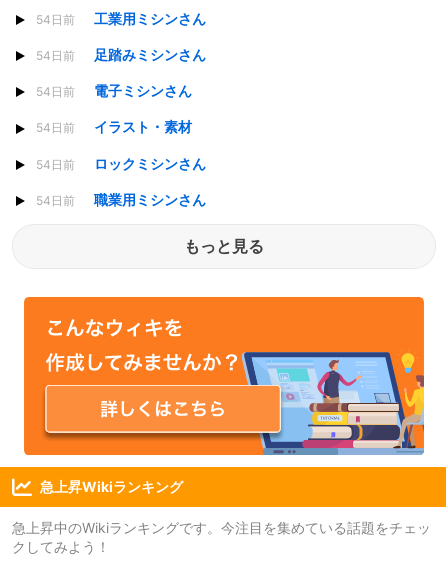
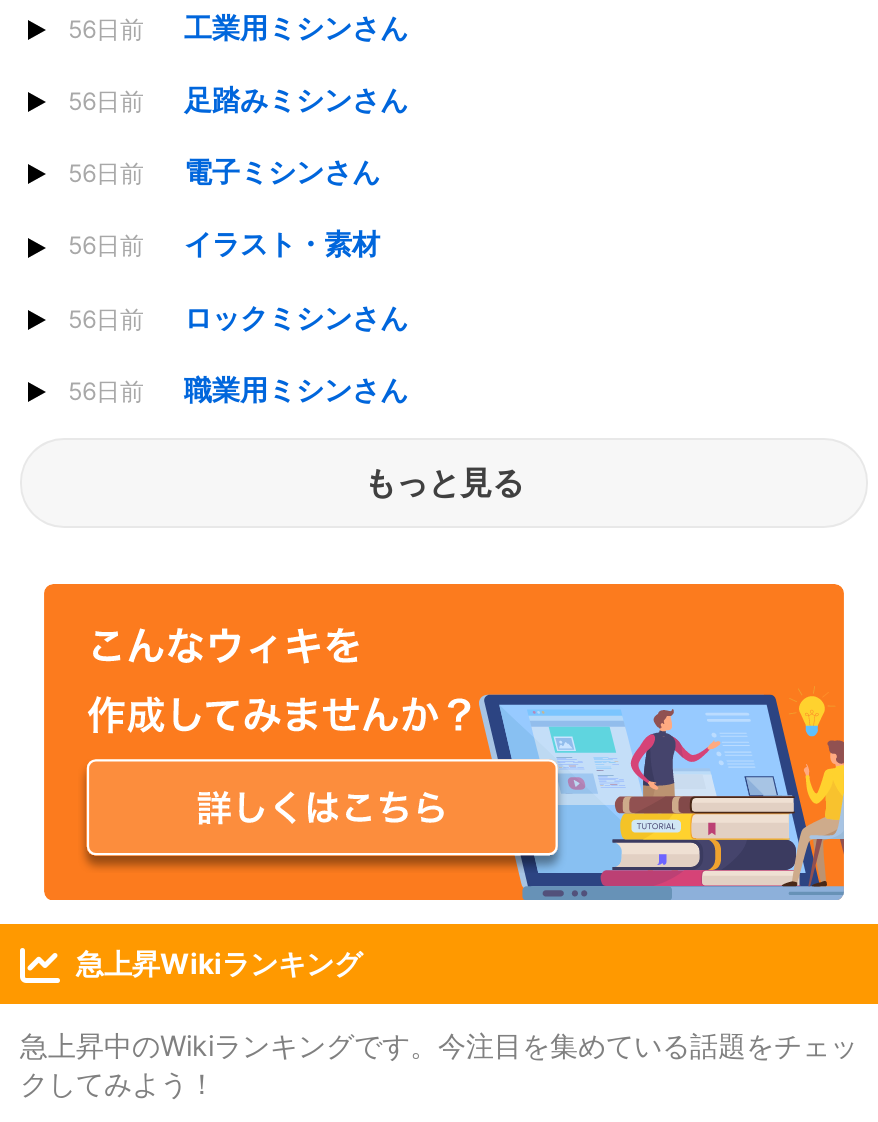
- 54日前 工業用ミシンさん
+ 56日前 工業用ミシンさん

- 54日前 足踏みミシンさん
+ 56日前 足踏みミシンさん

- 54日前 電子ミシンさん
+ 56日前 電子ミシンさん

- 54日前 イラスト・素材
+ 56日前 イラスト・素材

- 54日前 ロックミシンさん
+ 56日前 ロックミシンさん

- 54日前 職業用ミシンさん
+ 56日前 職業用ミシンさん
